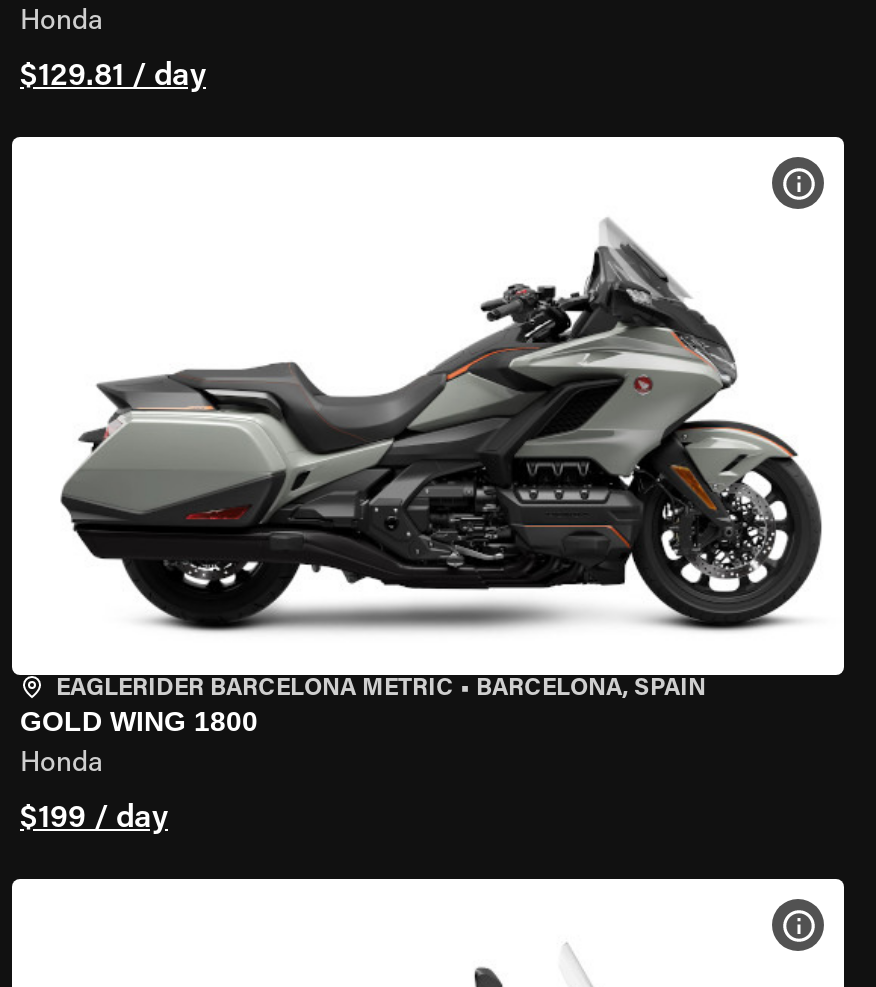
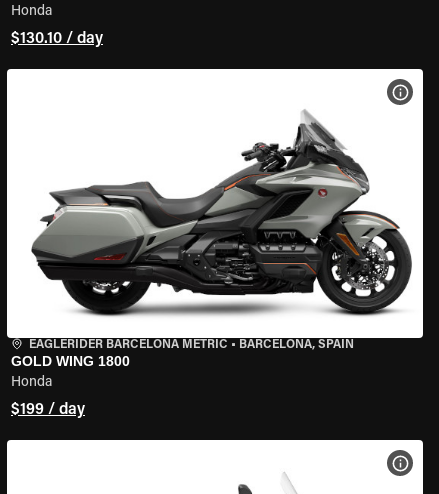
- $129.81 / day
+ $130.10 / day
